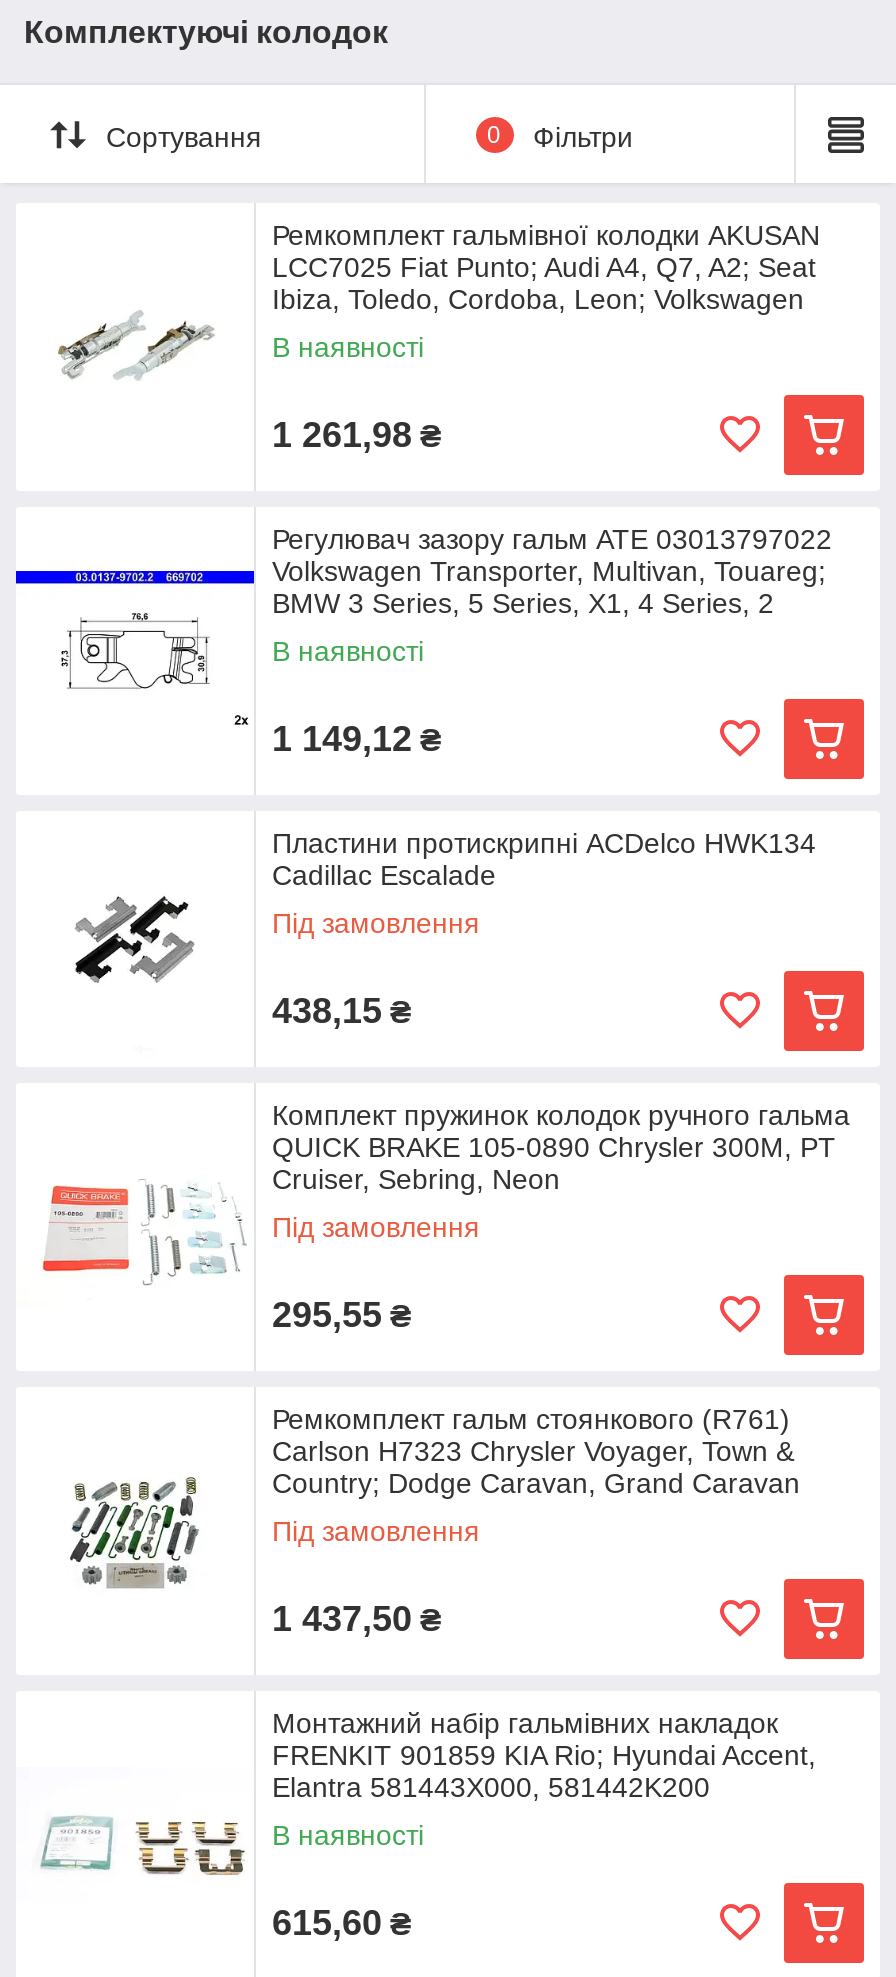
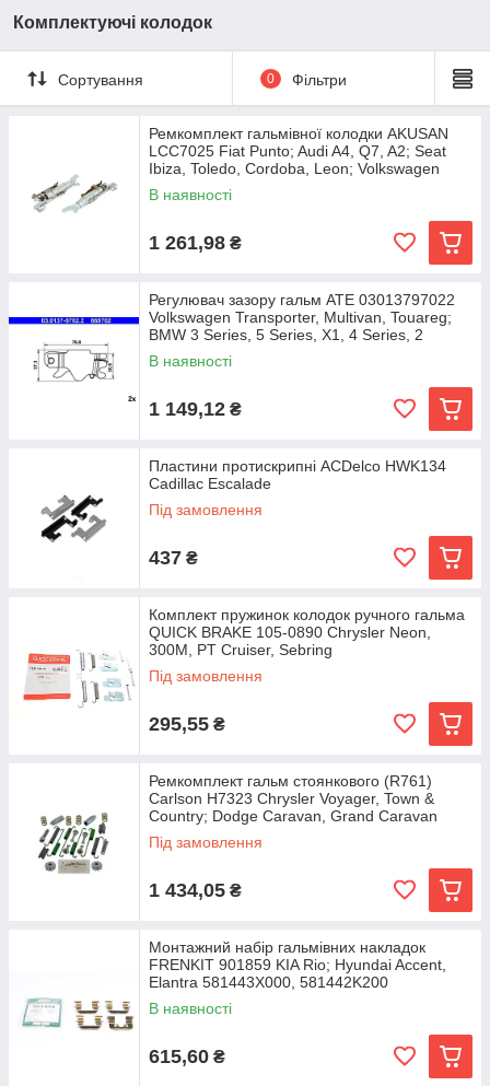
- 438,15 ₴
+ 437 ₴

- QUICK BRAKE 105-0890 Chrysler 300M, PT
- Cruiser, Sebring, Neon
+ QUICK BRAKE 105-0890 Chrysler Neon,
+ 300M, PT Cruiser, Sebring

- 1 437,50 ₴
+ 1 434,05 ₴
